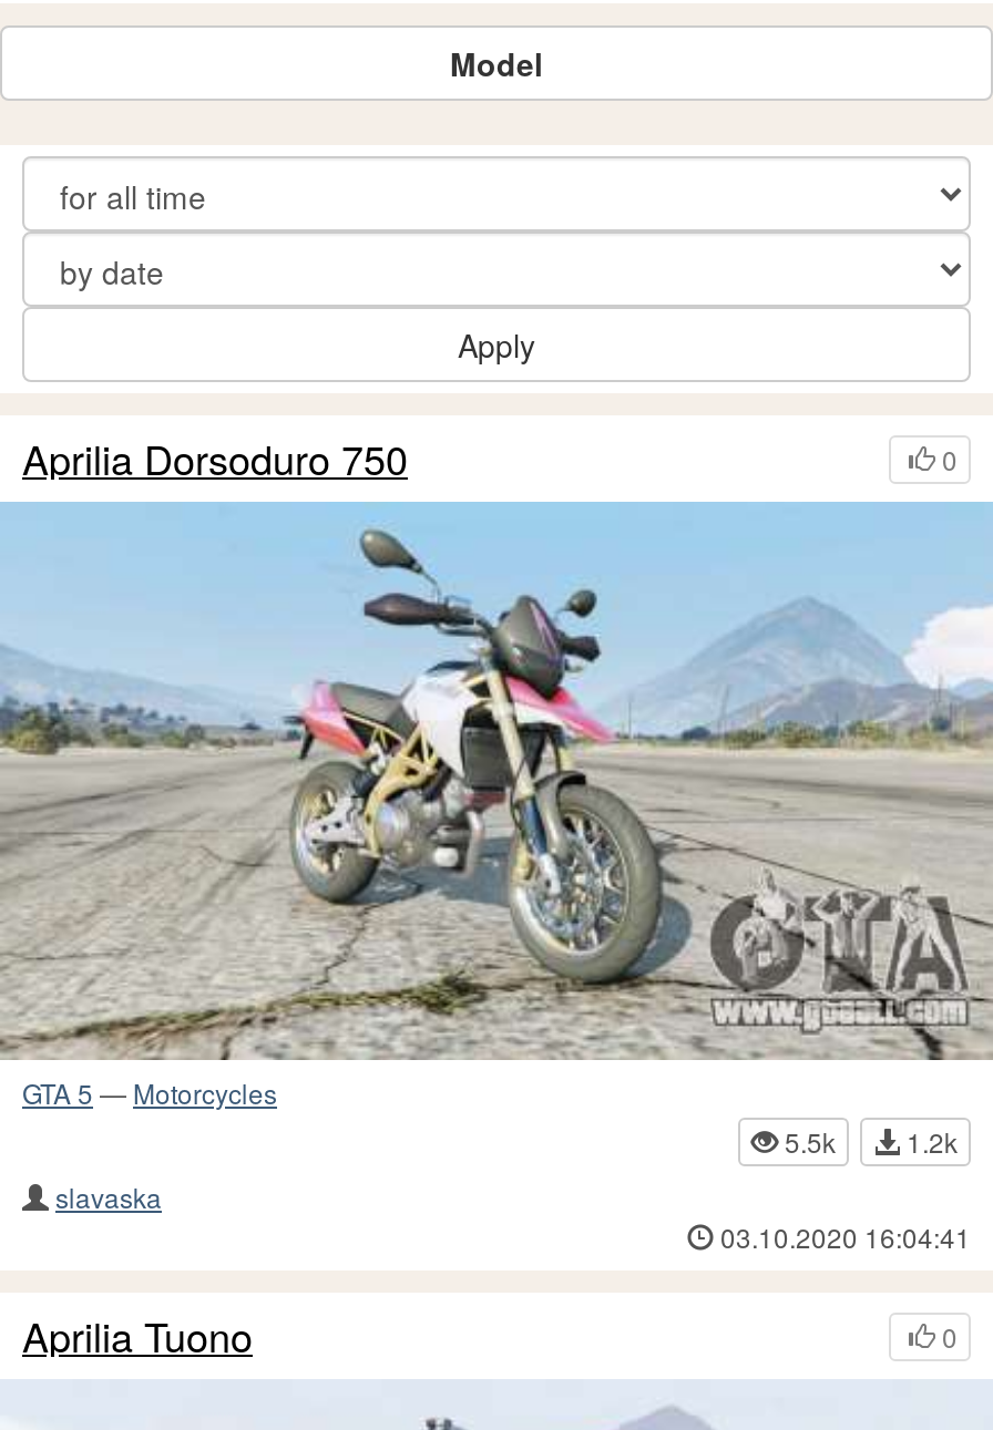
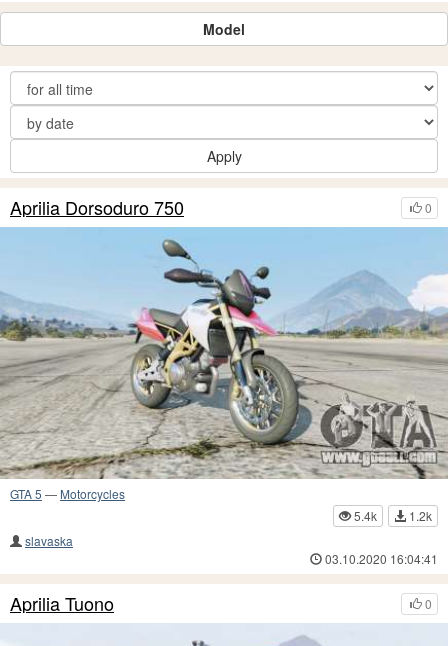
- 5.5k 1.2k
+ 5.4k 1.2k
